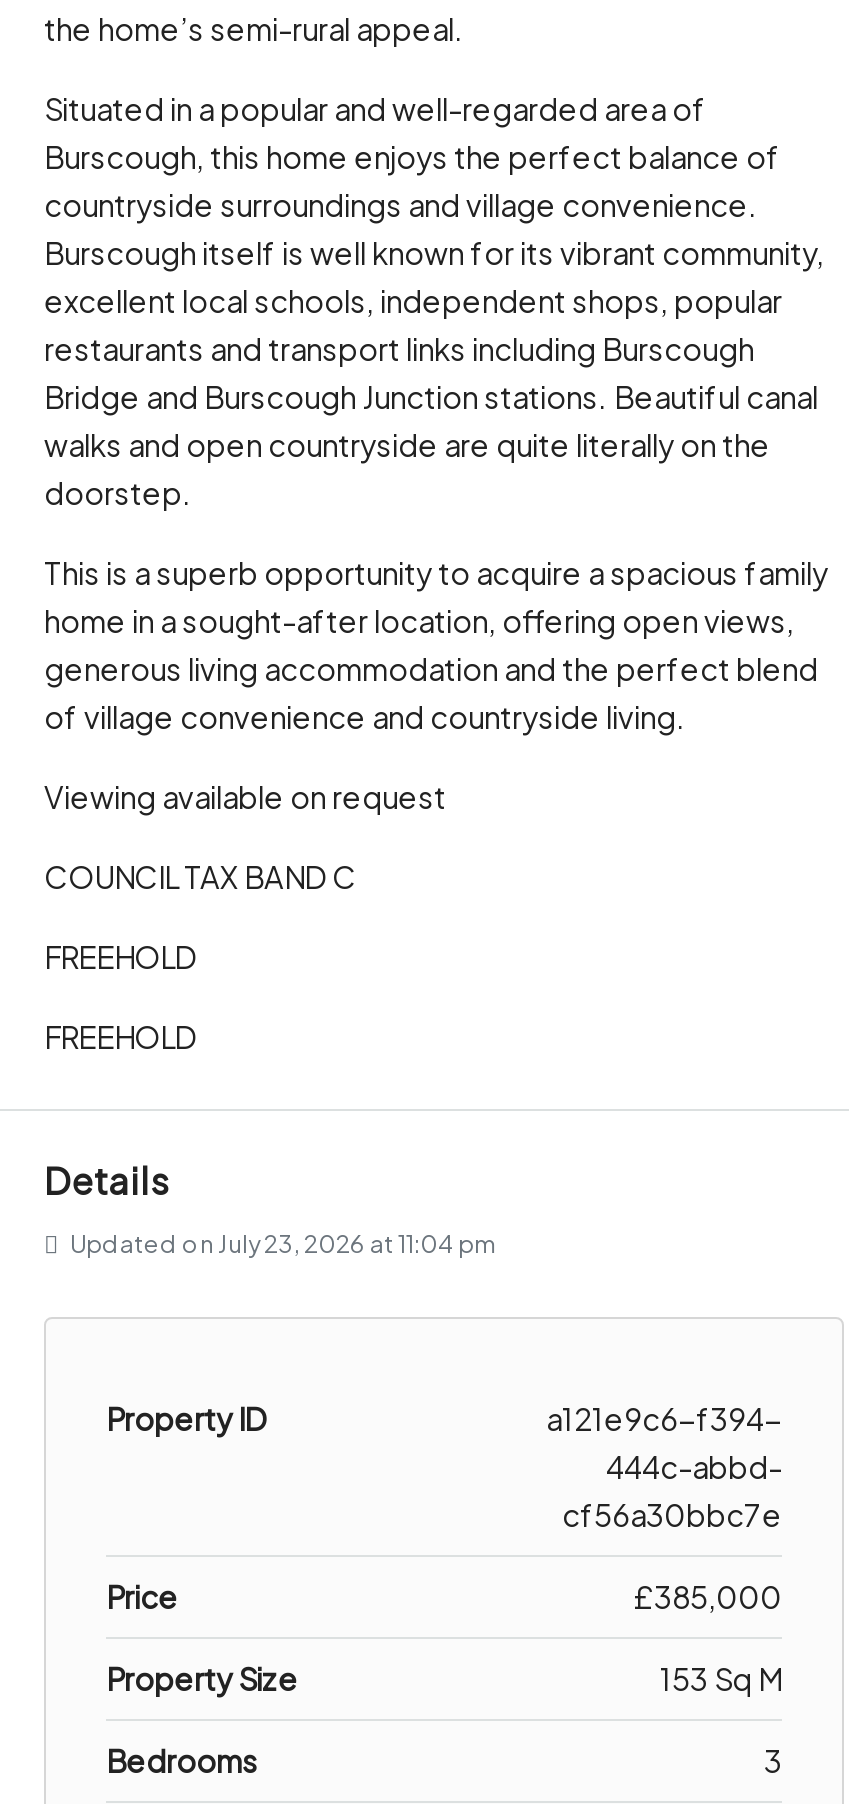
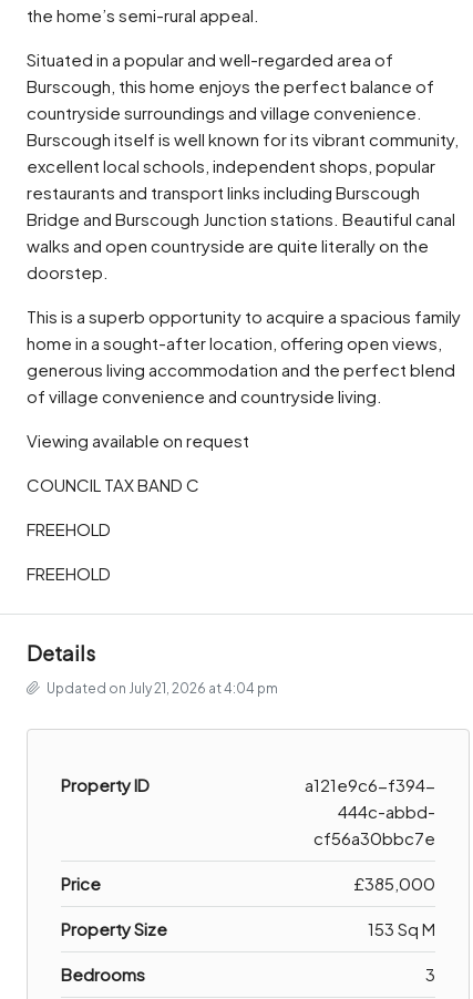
- Updated on July 23, 2026 at 11:04 pm
+ Updated on July 21, 2026 at 4:04 pm
